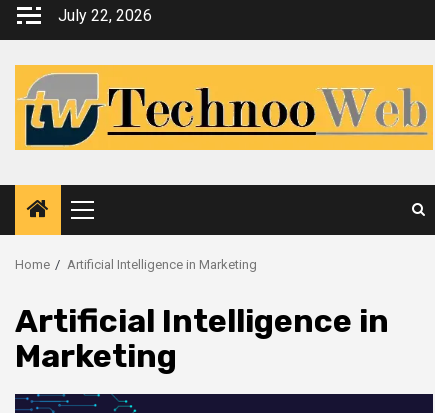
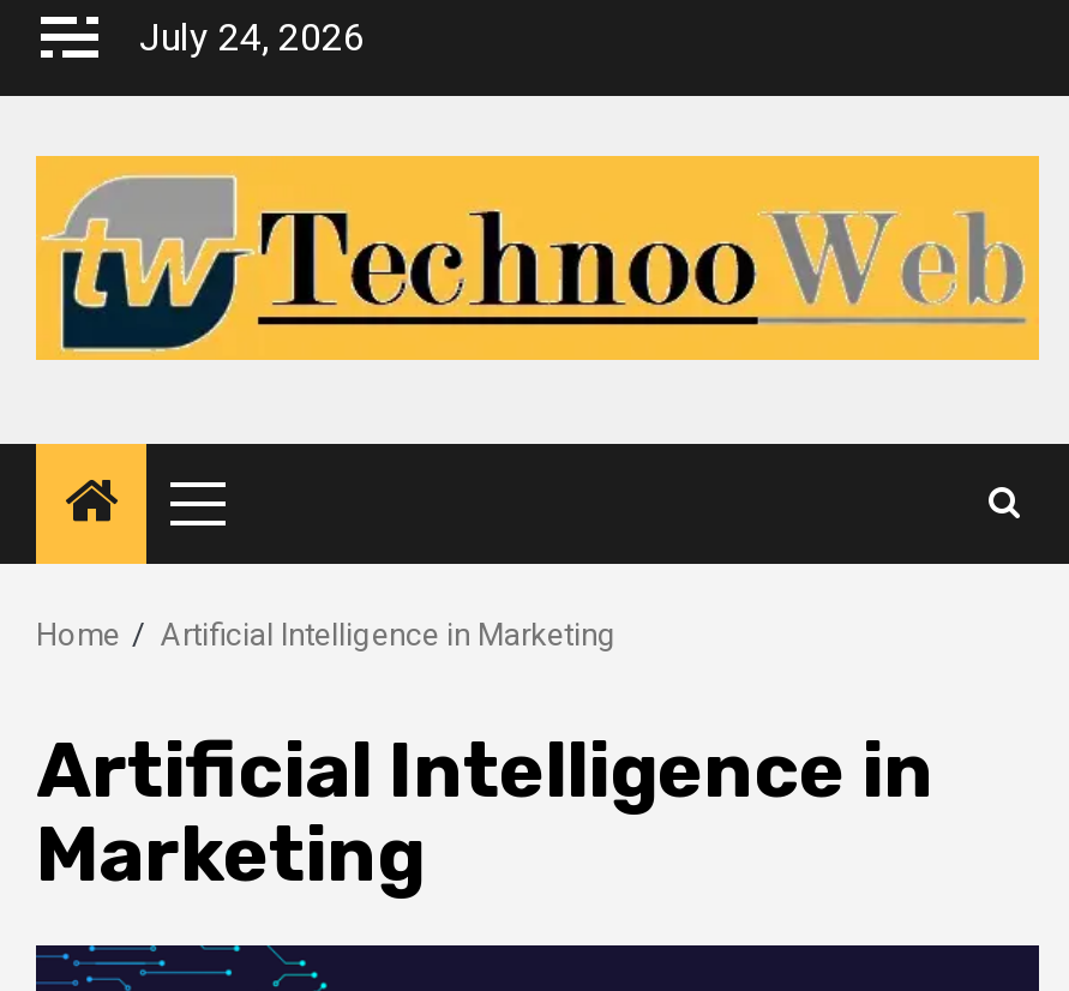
- July 22, 2026
+ July 24, 2026
